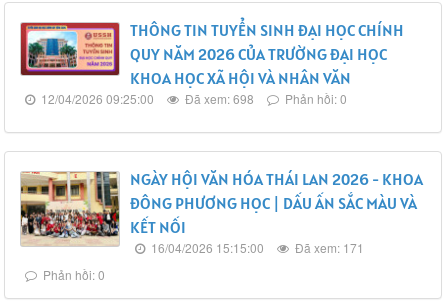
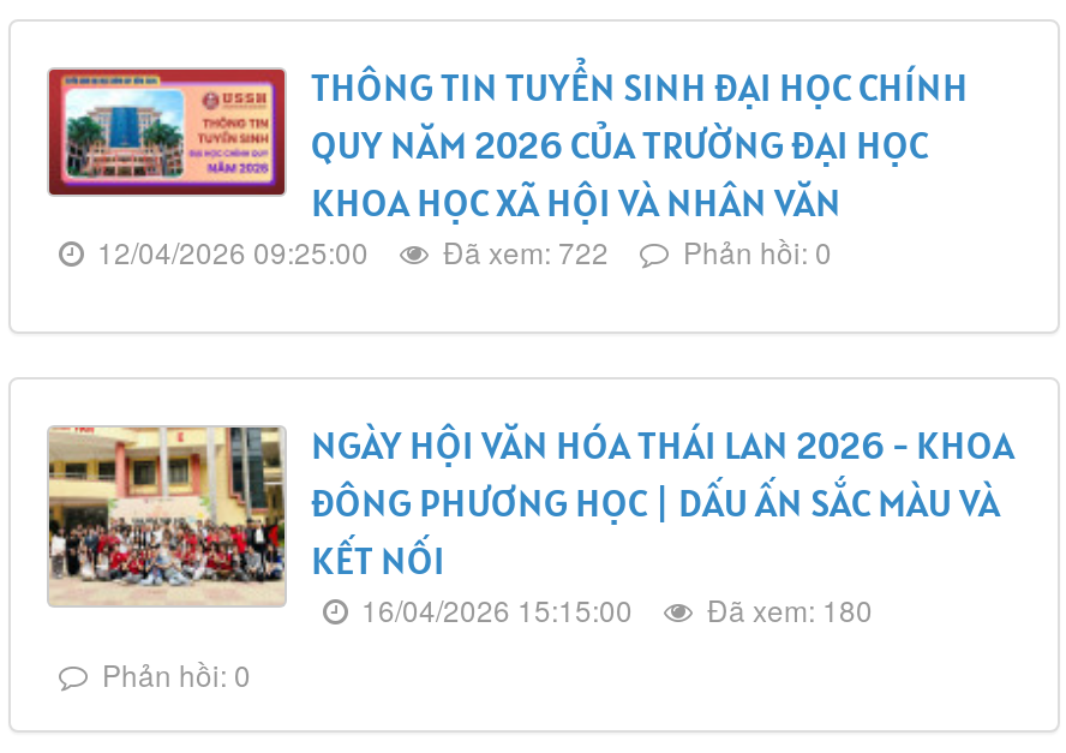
- 12/04/2026 09:25:00 Đã xem: 698 Phản hồi: 0
+ 12/04/2026 09:25:00 Đã xem: 722 Phản hồi: 0

- 16/04/2026 15:15:00 Đã xem: 171
+ 16/04/2026 15:15:00 Đã xem: 180
